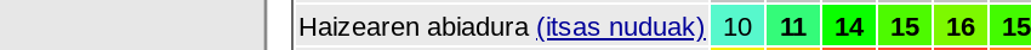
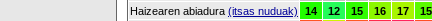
- Haizearen abiadura (itsas nuduak) 10
- 11
- 14
+ Haizearen abiadura (itsas nuduak) 14
+ 12

+ 17
